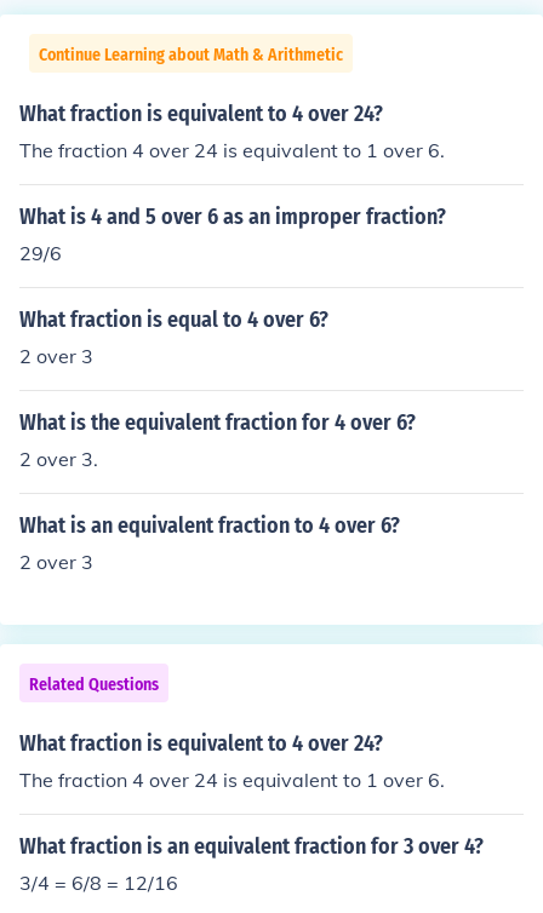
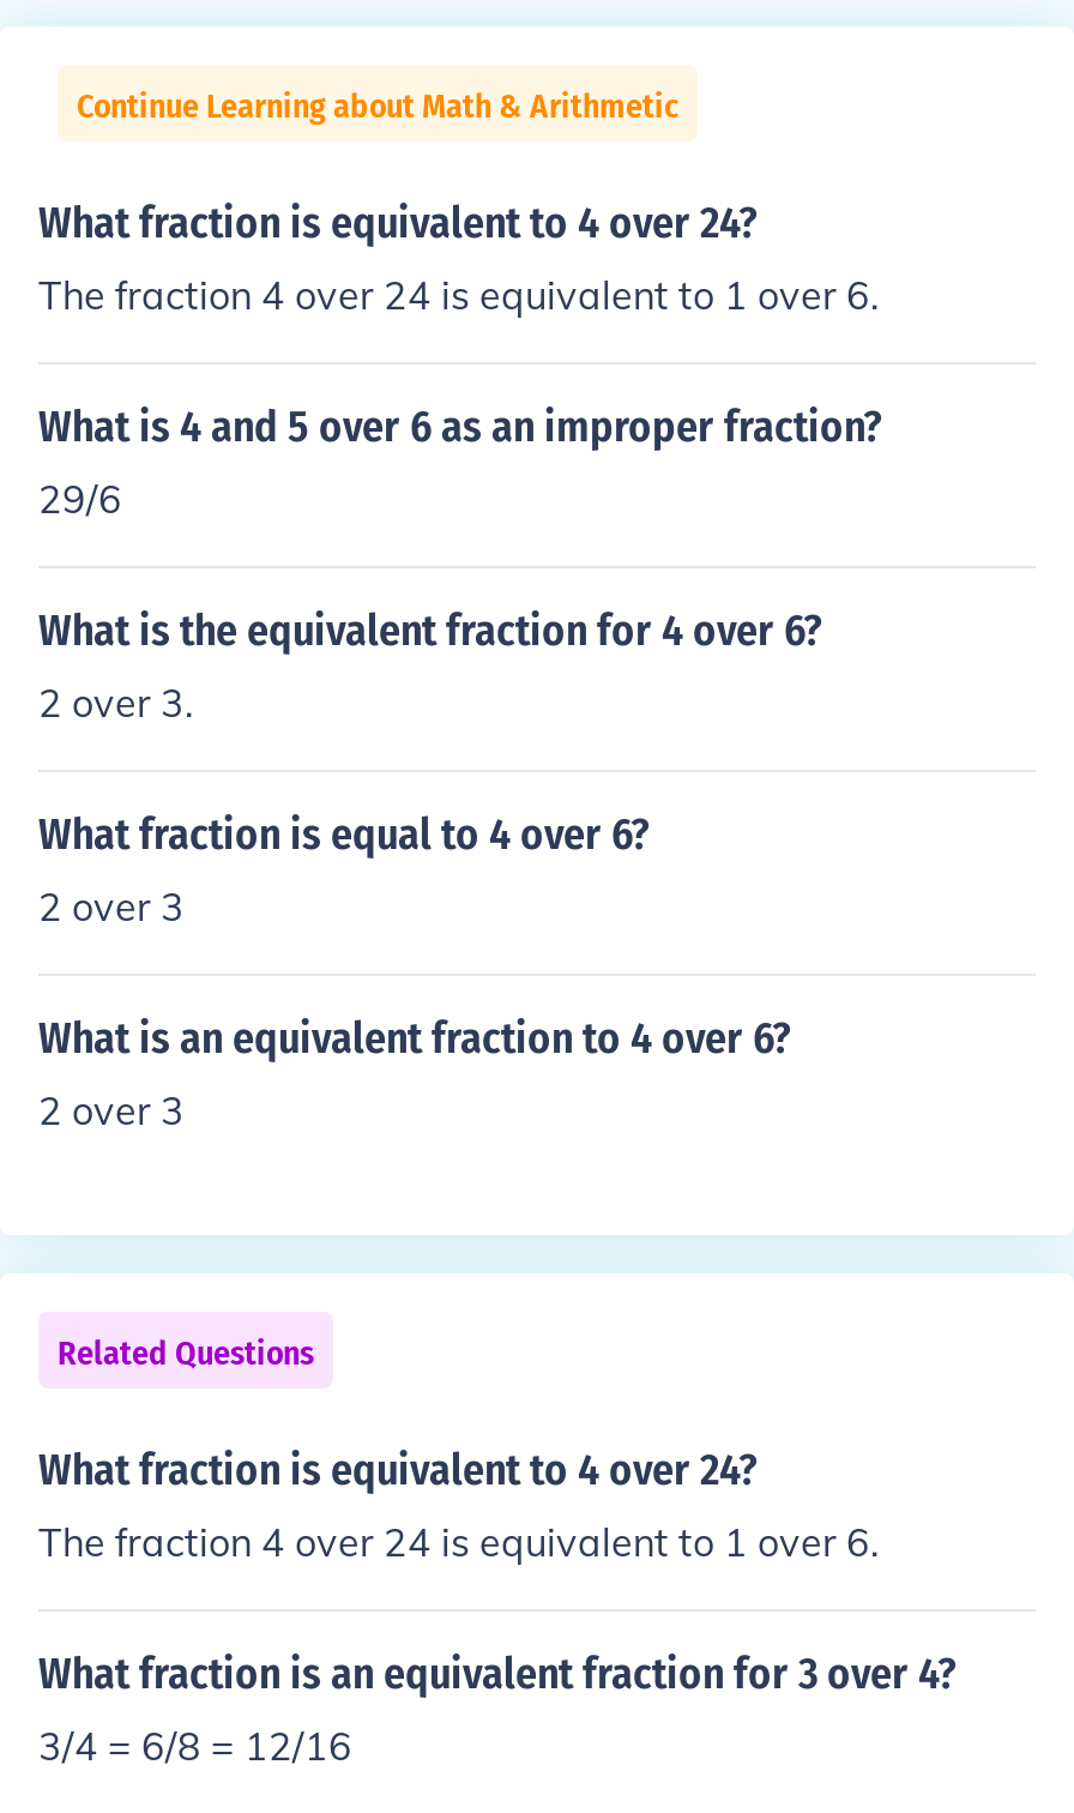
moved down: What fraction is equal to 4 over 6? | 2 over 3

moved up: What is the equivalent fraction for 4 over 6? | 2 over 3.
